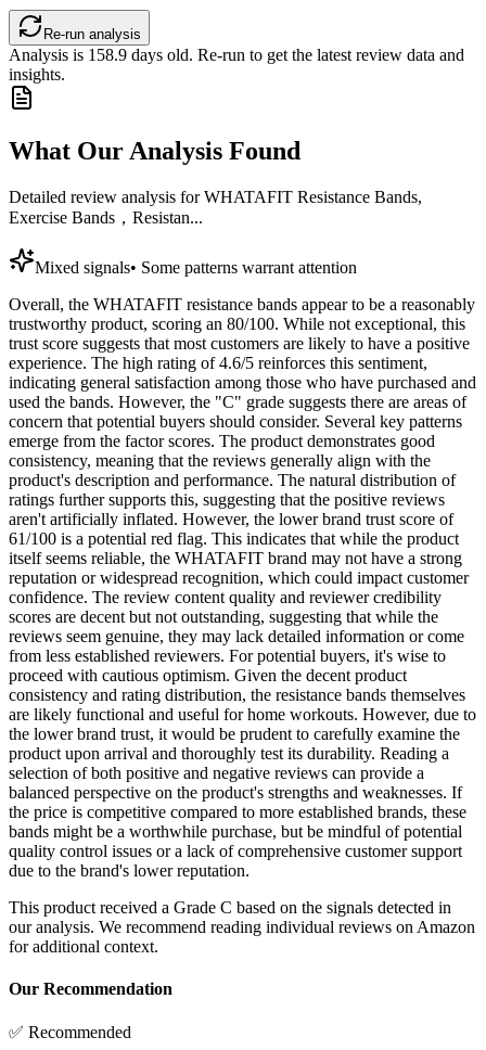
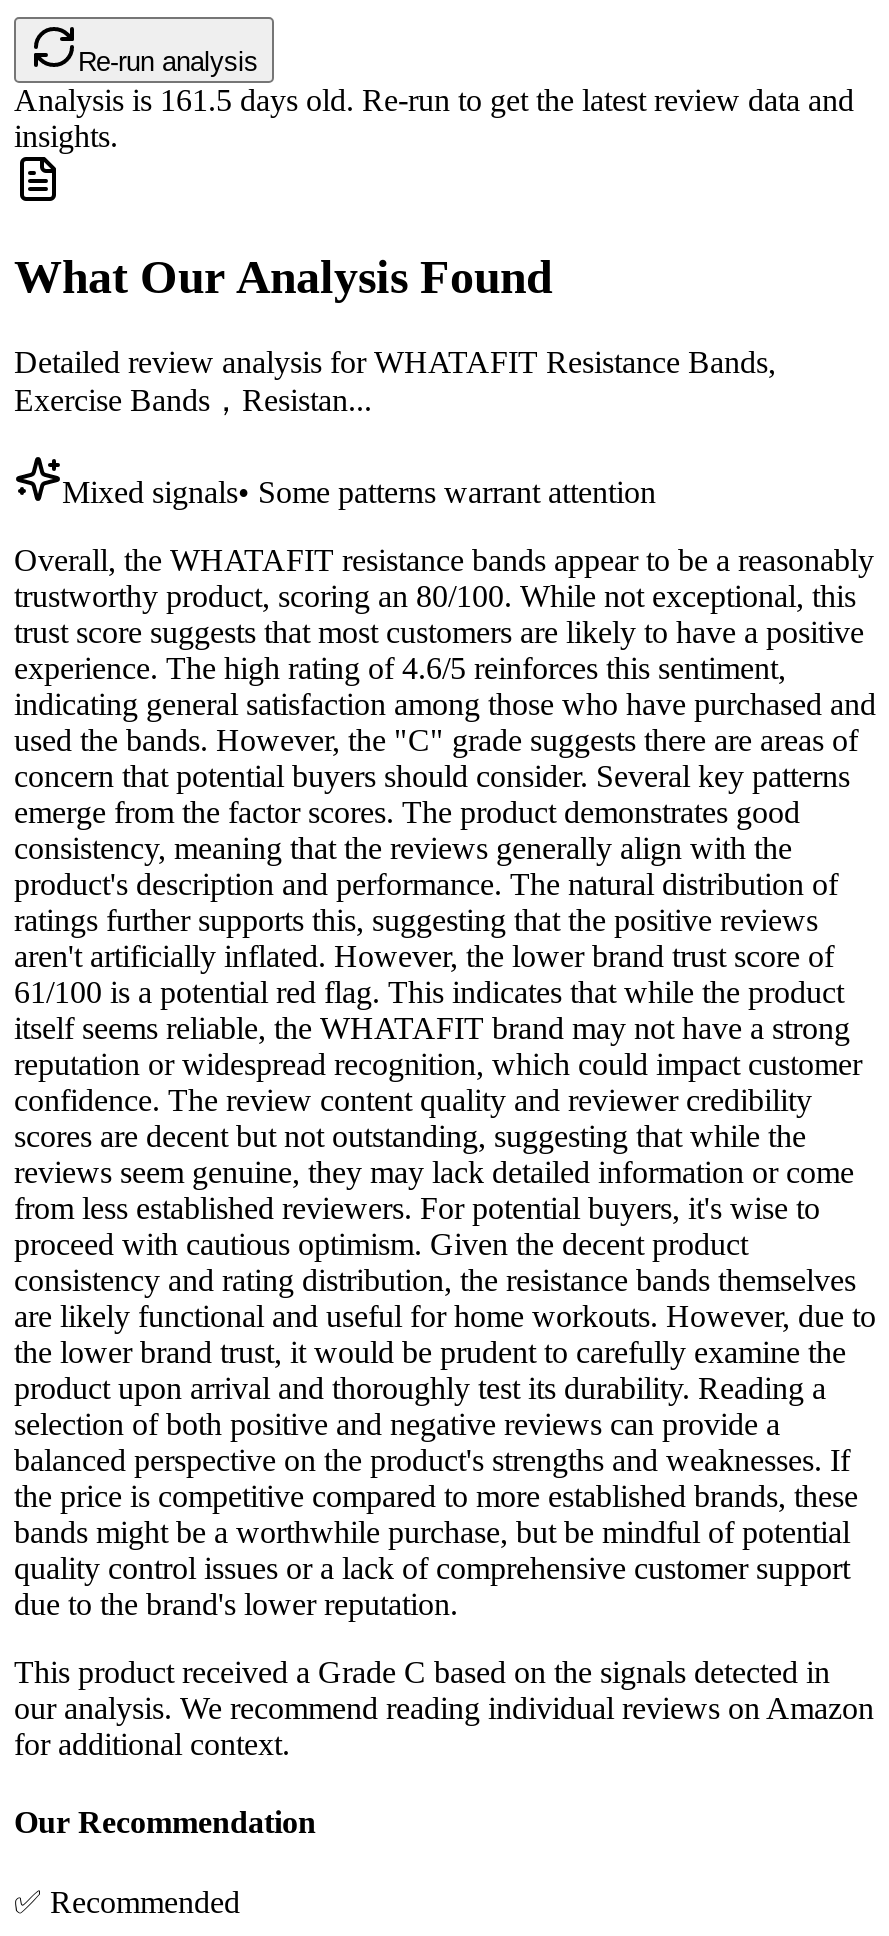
- Analysis is158.9days old. Re-run to get the latest review data and
+ Analysis is161.5days old. Re-run to get the latest review data and
